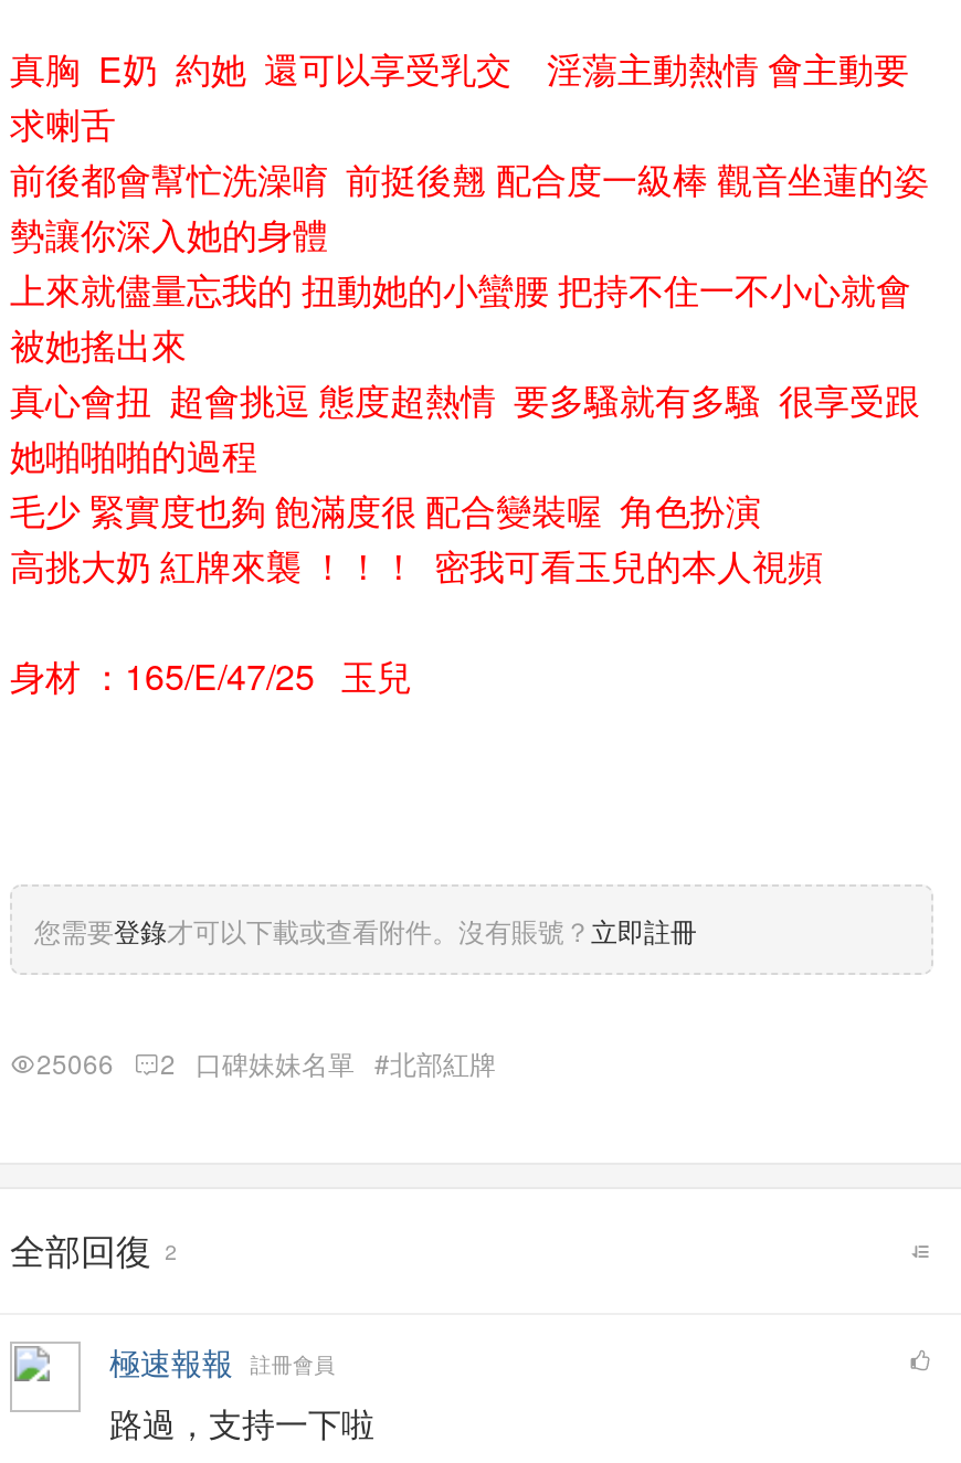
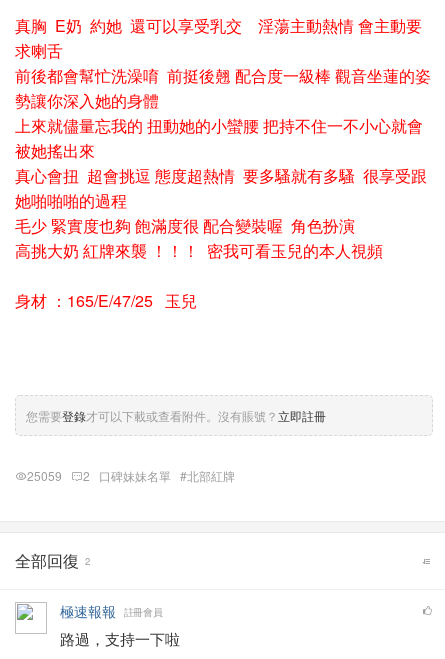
- 25066 2 口碑妹妹名單 #北部紅牌
+ 25059 2 口碑妹妹名單 #北部紅牌
